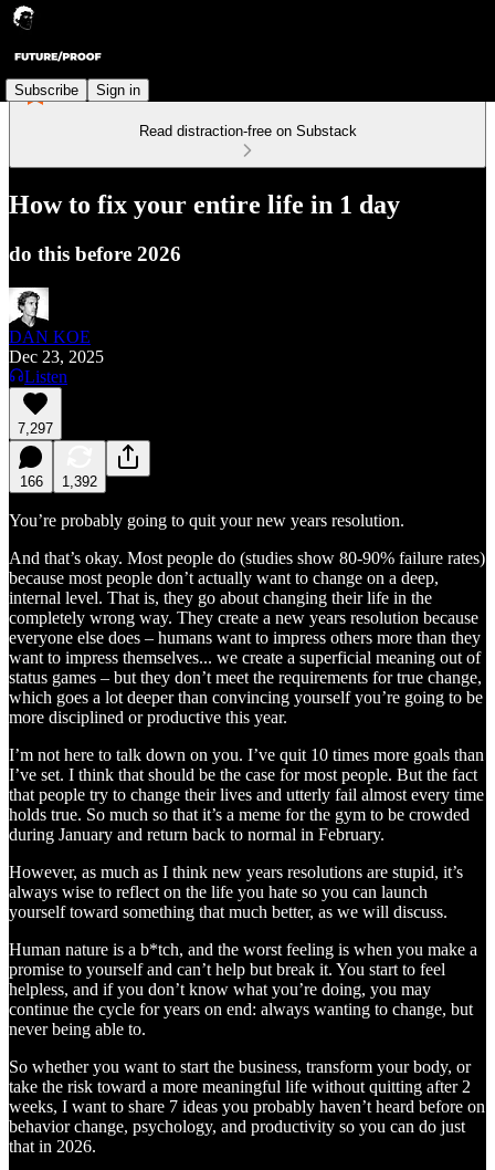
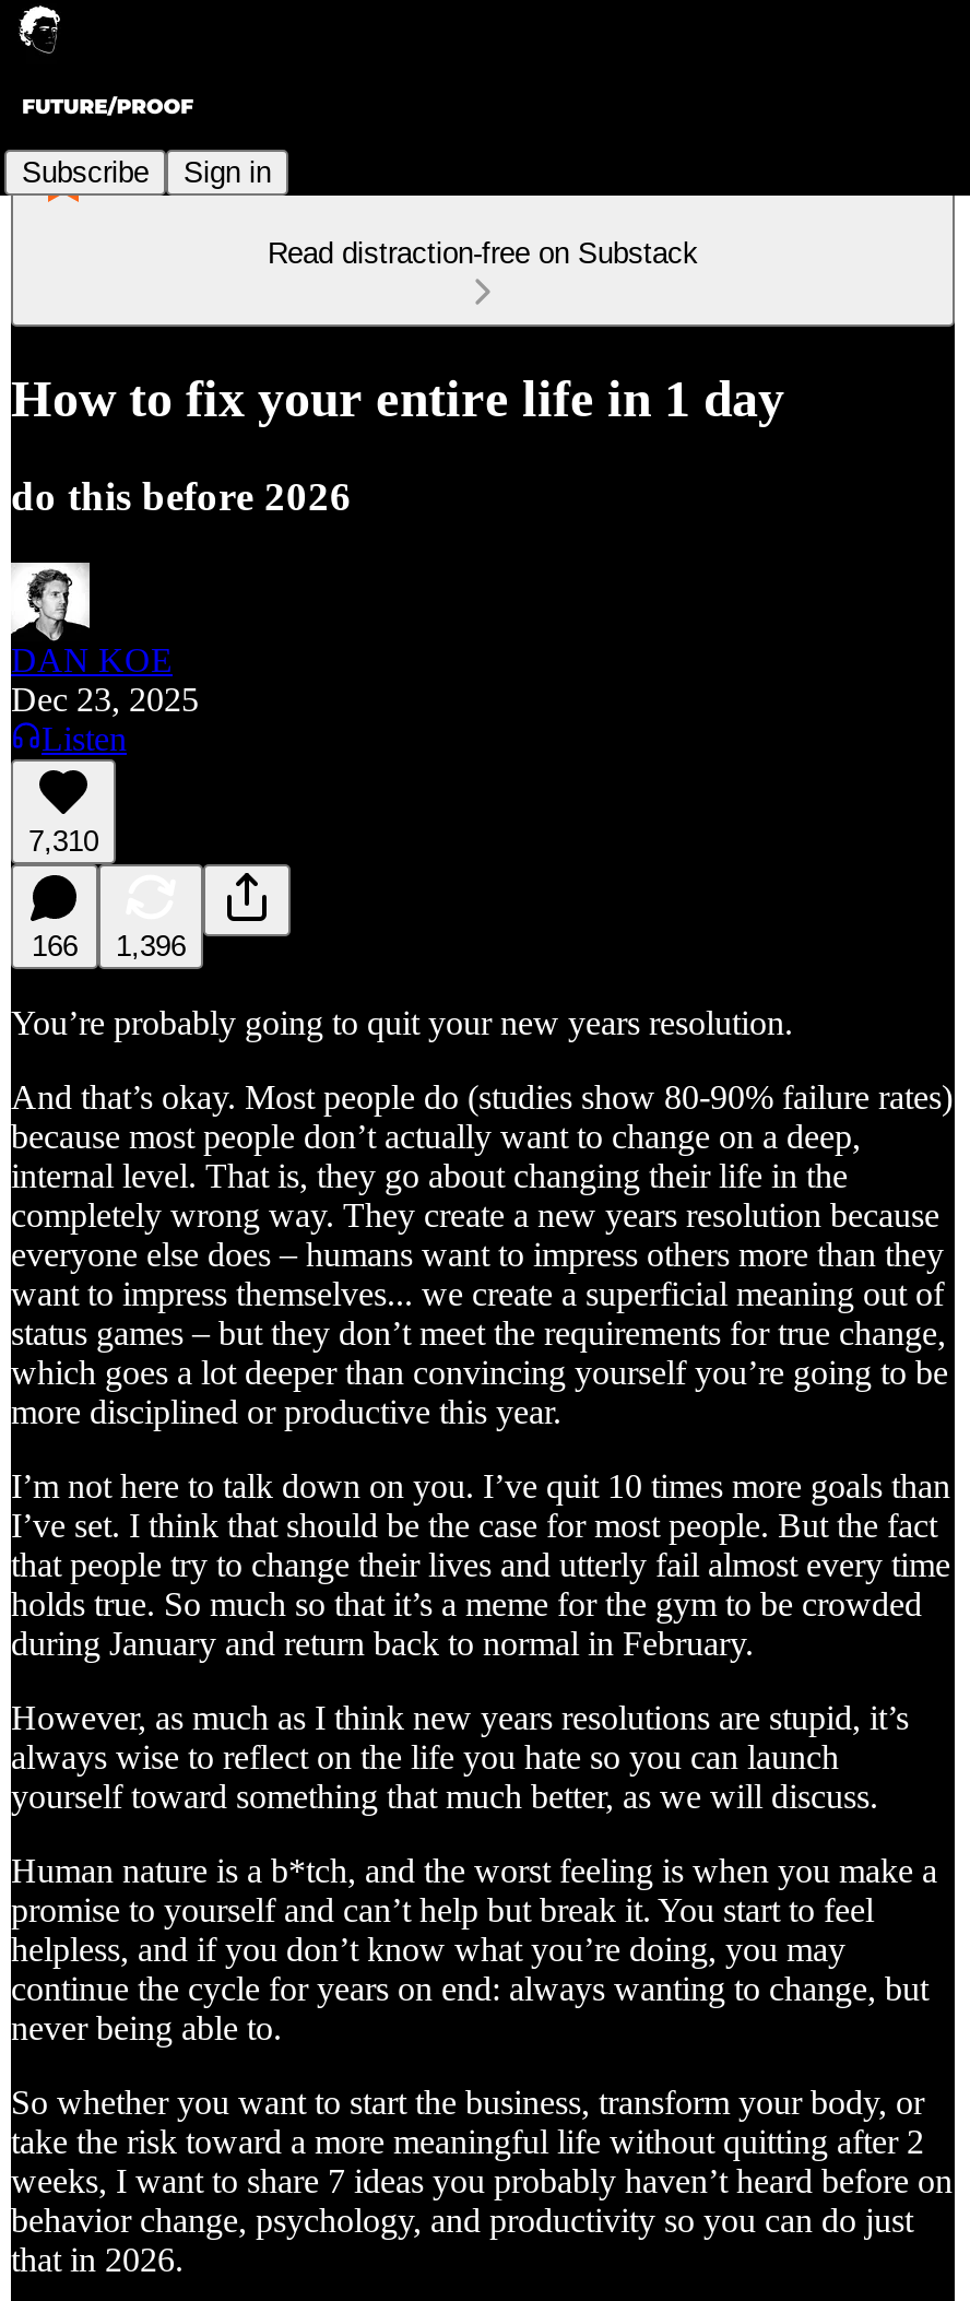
- 7,297
+ 7,310

- 166 1,392
+ 166 1,396
